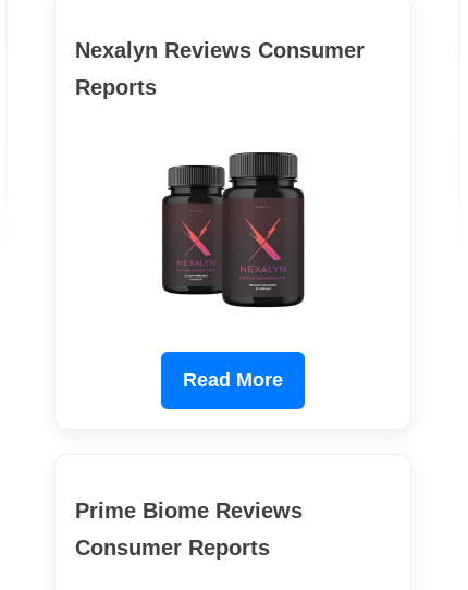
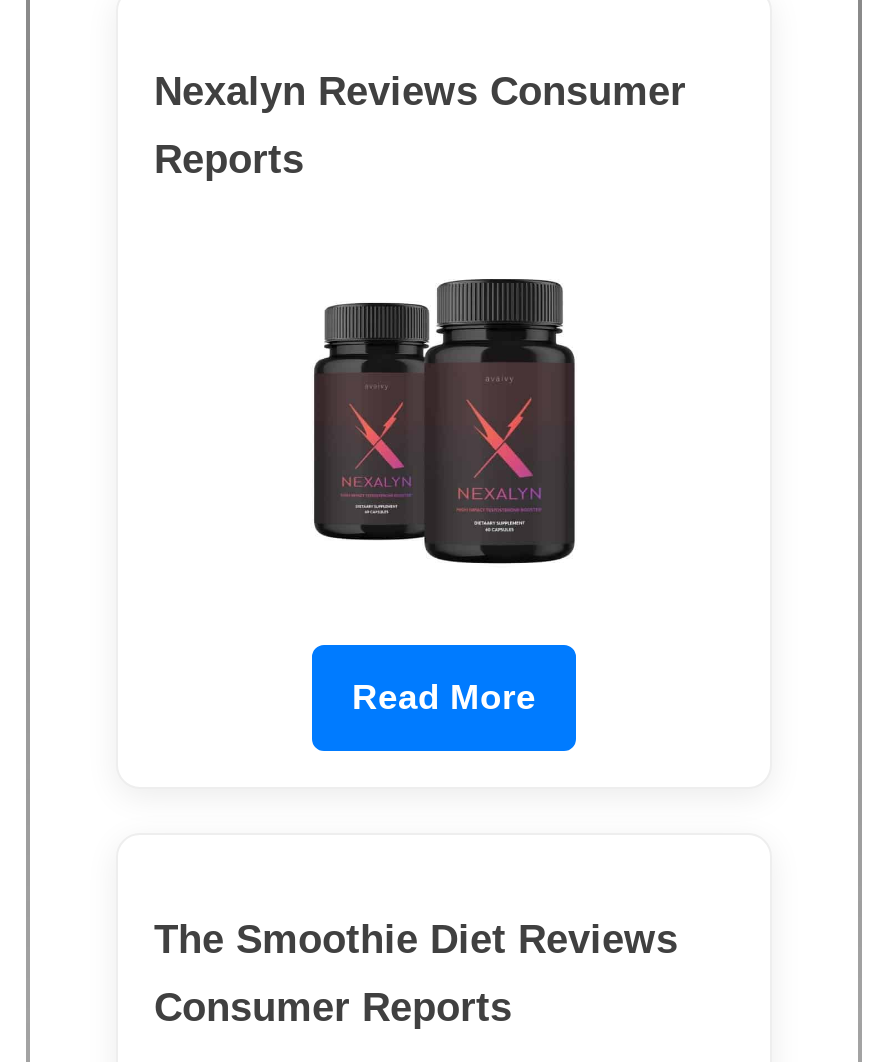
- Prime Biome Reviews
+ The Smoothie Diet Reviews
